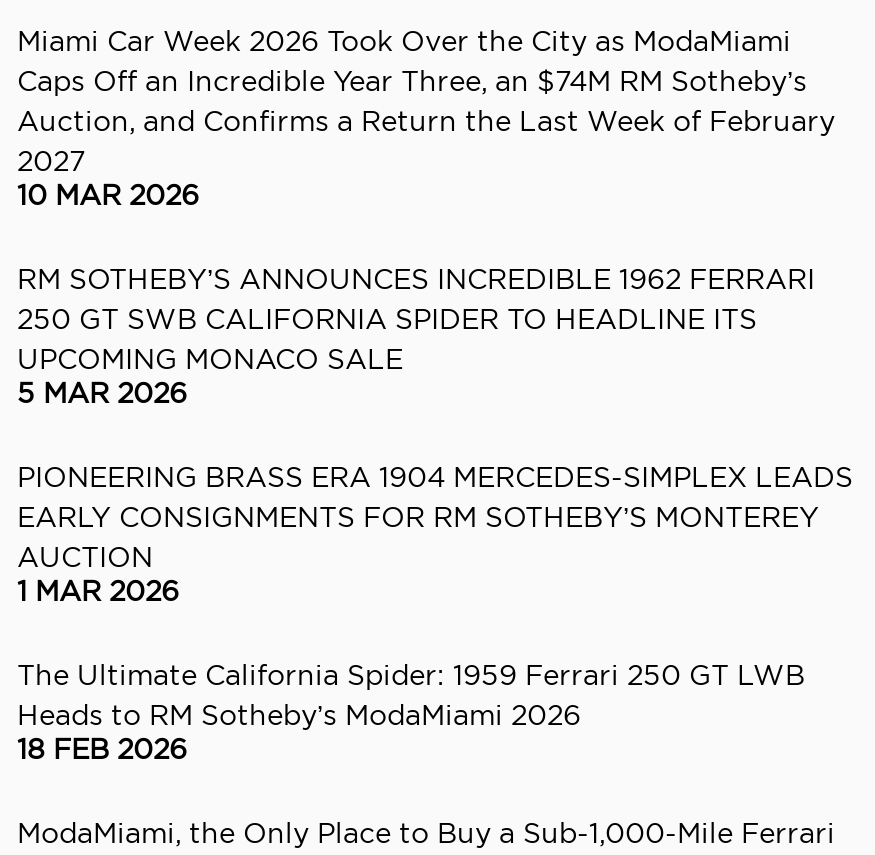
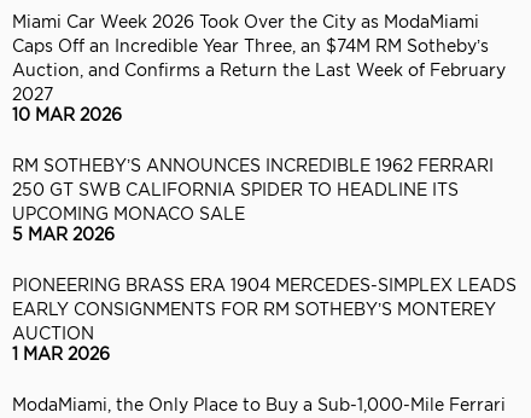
- The Ultimate California Spider: 1959 Ferrari 250 GT LWB
- Heads to RM Sotheby’s ModaMiami 2026
- 18 FEB 2026
